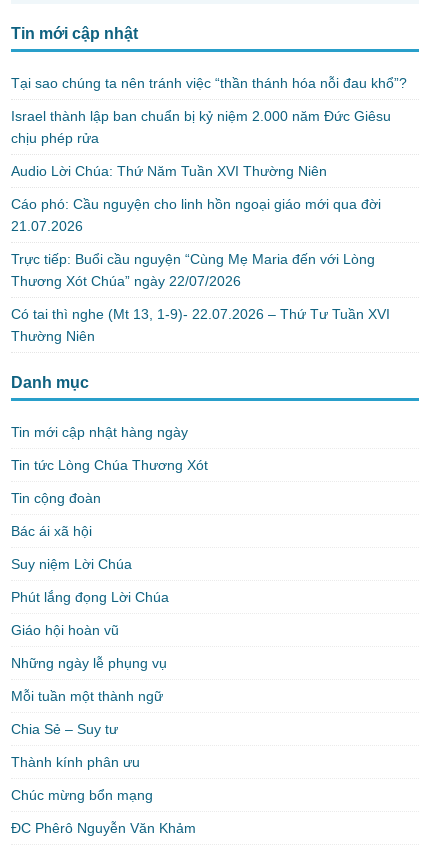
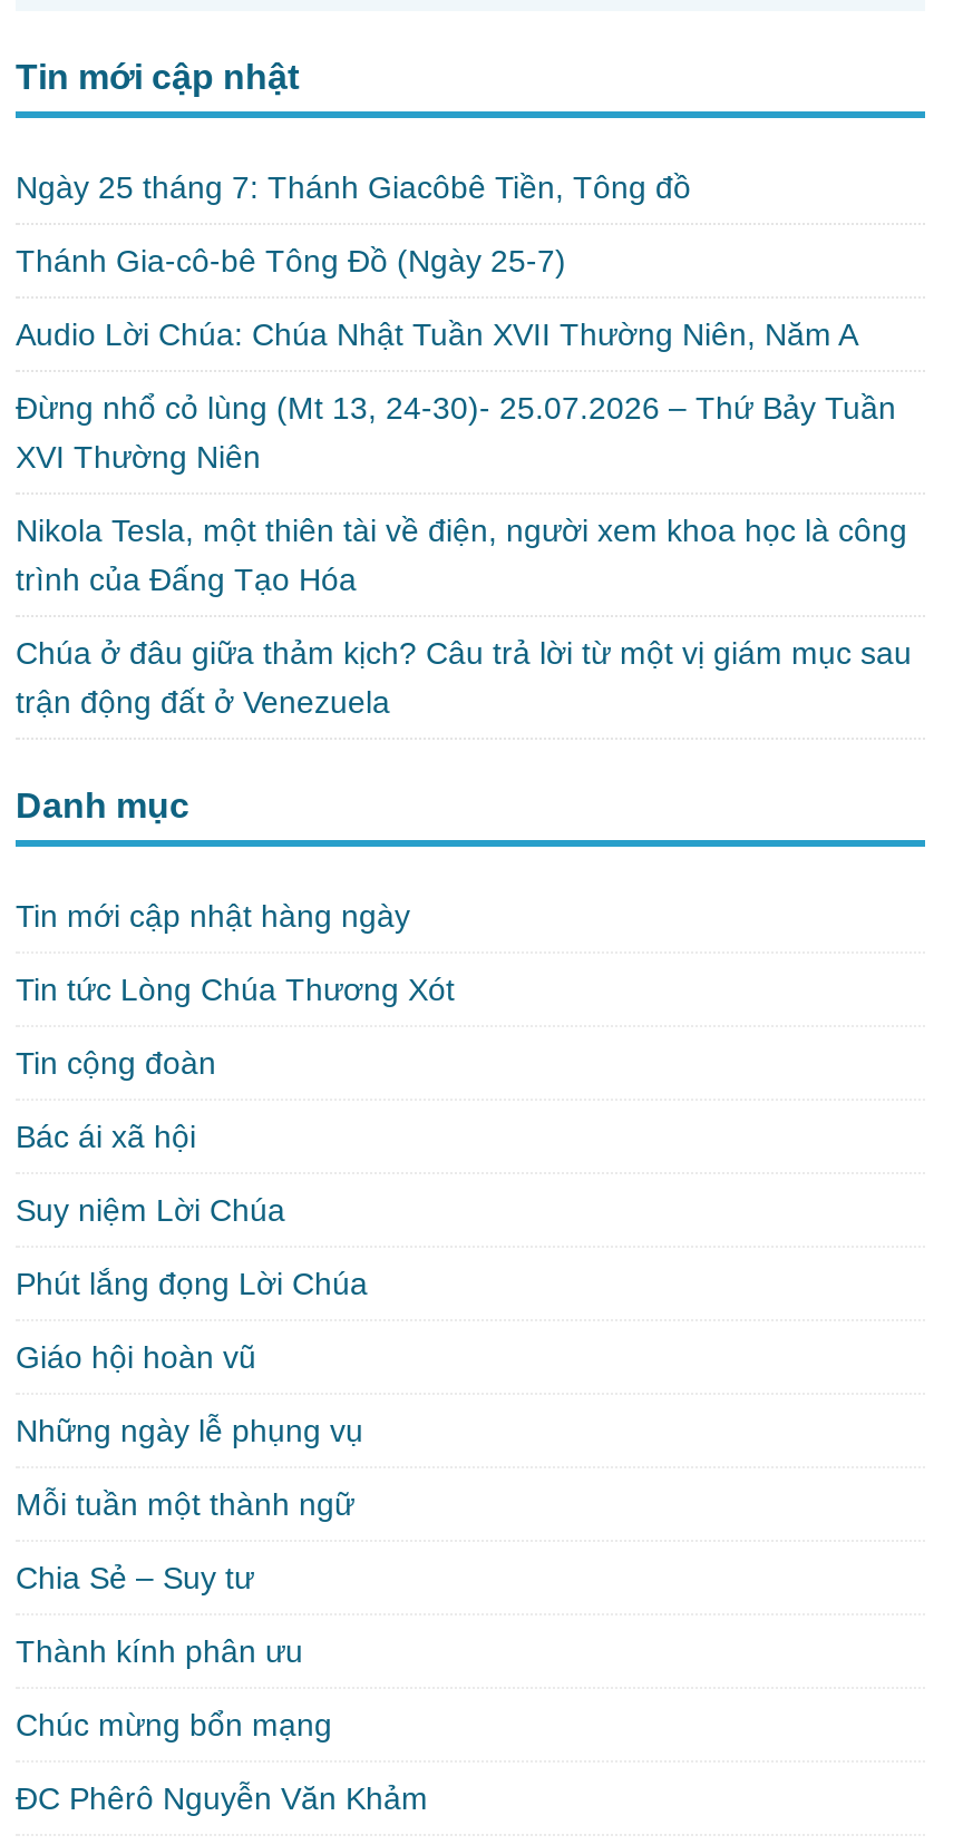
- Tại sao chúng ta nên tránh việc “thần thánh hóa nỗi đau khổ”?
+ Ngày 25 tháng 7: Thánh Giacôbê Tiền, Tông đồ

- Israel thành lập ban chuẩn bị kỷ niệm 2.000 năm Đức Giêsu
- chịu phép rửa
+ Thánh Gia-cô-bê Tông Đồ (Ngày 25-7)

- Audio Lời Chúa: Thứ Năm Tuần XVI Thường Niên
+ Audio Lời Chúa: Chúa Nhật Tuần XVII Thường Niên, Năm A

- Cáo phó: Cầu nguyện cho linh hồn ngoại giáo mới qua đời
- 21.07.2026
+ Đừng nhổ cỏ lùng (Mt 13, 24-30)- 25.07.2026 – Thứ Bảy Tuần
+ XVI Thường Niên

- Trực tiếp: Buổi cầu nguyện “Cùng Mẹ Maria đến với Lòng
- Thương Xót Chúa” ngày 22/07/2026
+ Nikola Tesla, một thiên tài về điện, người xem khoa học là công
+ trình của Đấng Tạo Hóa

- Có tai thì nghe (Mt 13, 1-9)- 22.07.2026 – Thứ Tư Tuần XVI
- Thường Niên
+ Chúa ở đâu giữa thảm kịch? Câu trả lời từ một vị giám mục sau
+ trận động đất ở Venezuela
